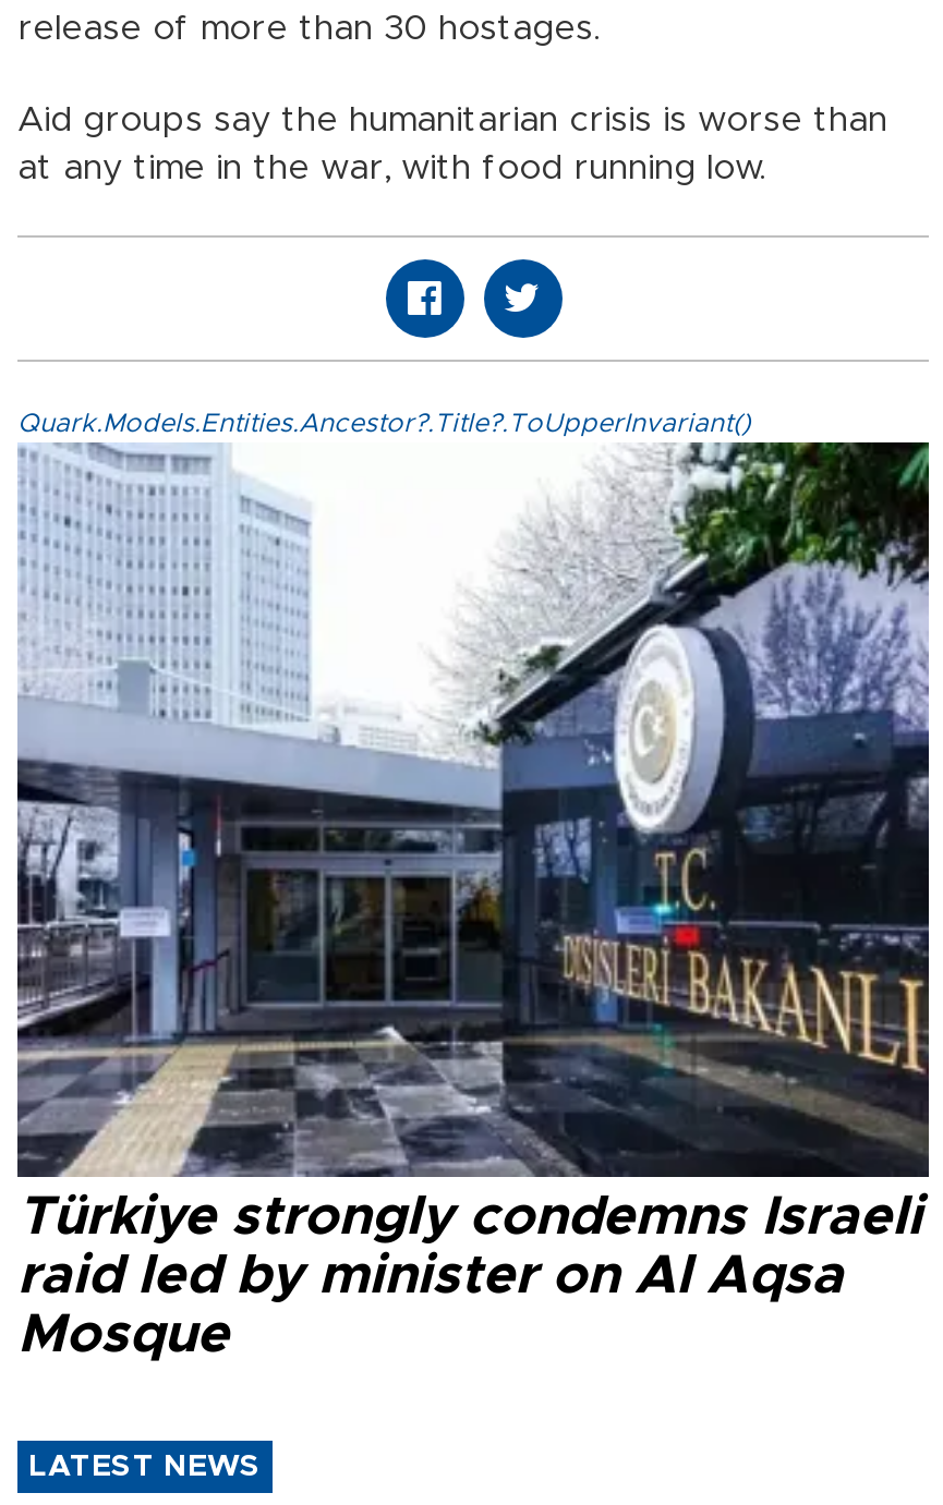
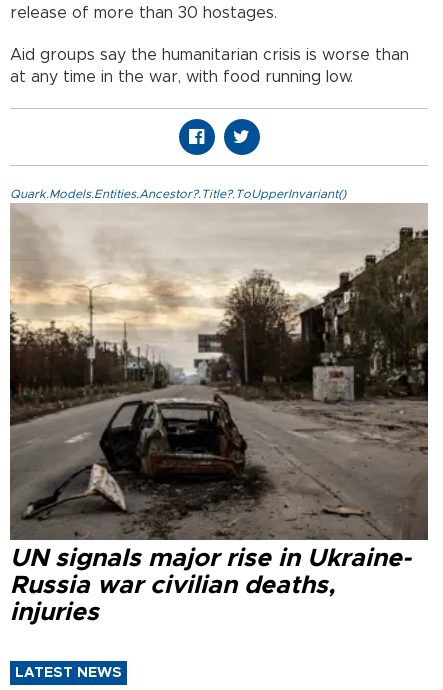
- [image]
- Türkiye strongly condemns Israeli
- raid led by minister on Al Aqsa
- Mosque
+ [image]
+ UN signals major rise in Ukraine-
+ Russia war civilian deaths,
+ injuries
